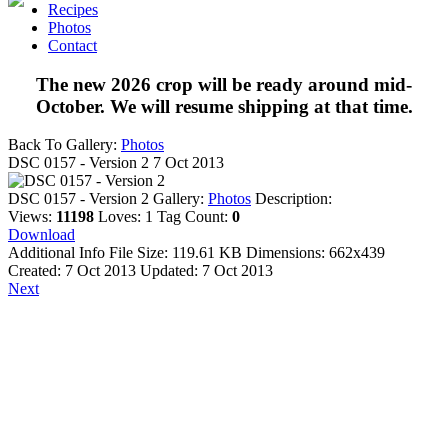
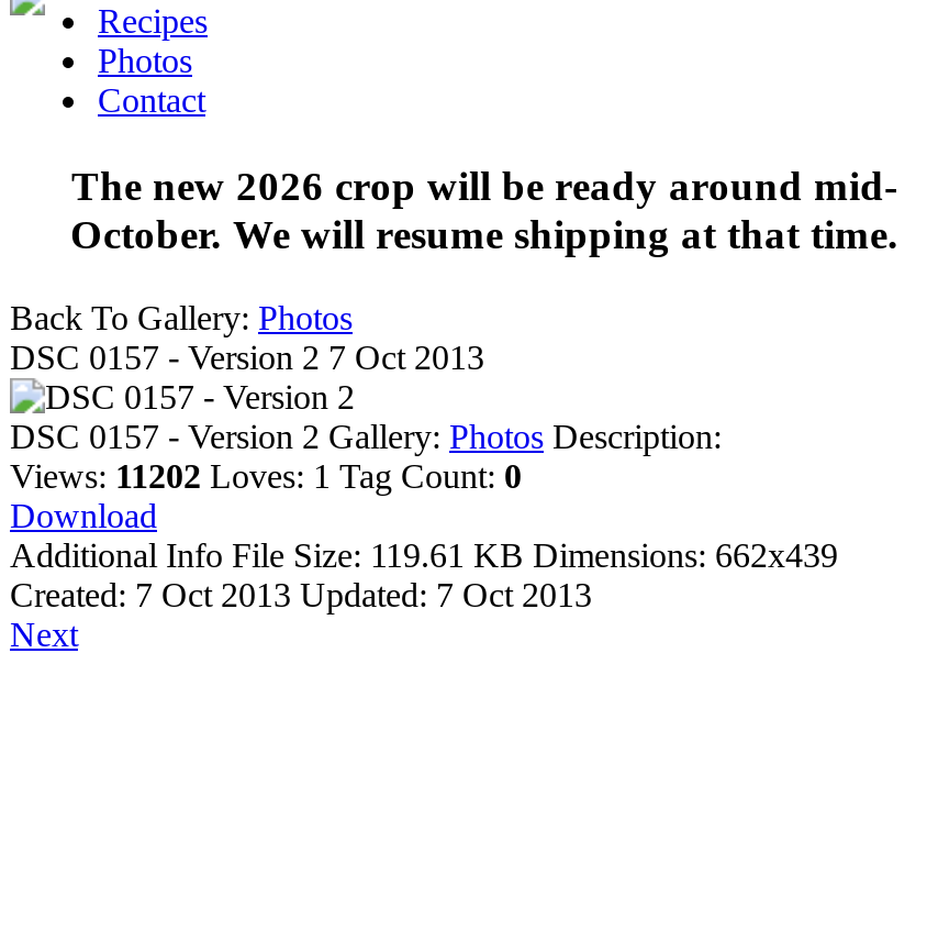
- Views: 11198 Loves: 1 Tag Count: 0
+ Views: 11202 Loves: 1 Tag Count: 0
